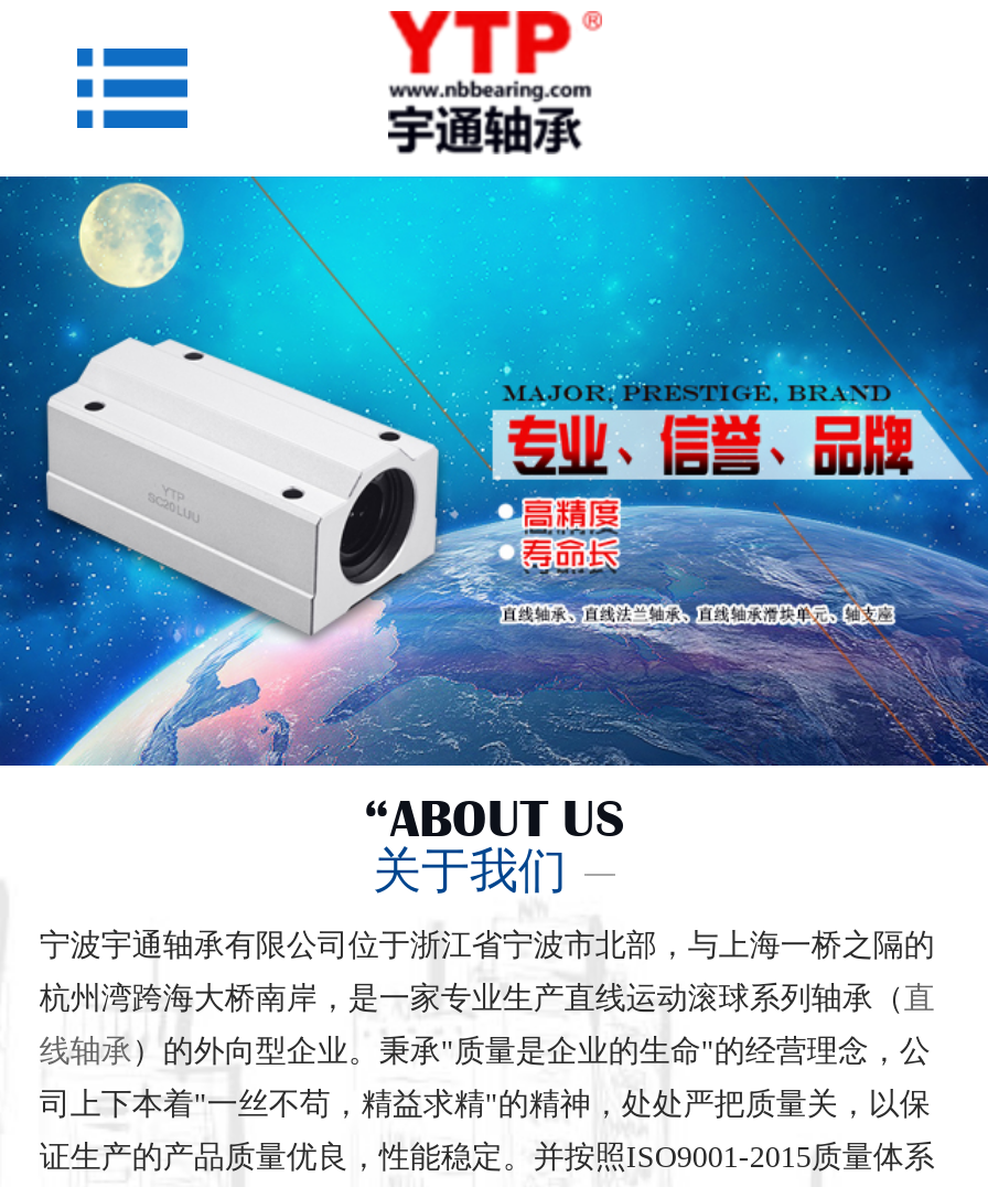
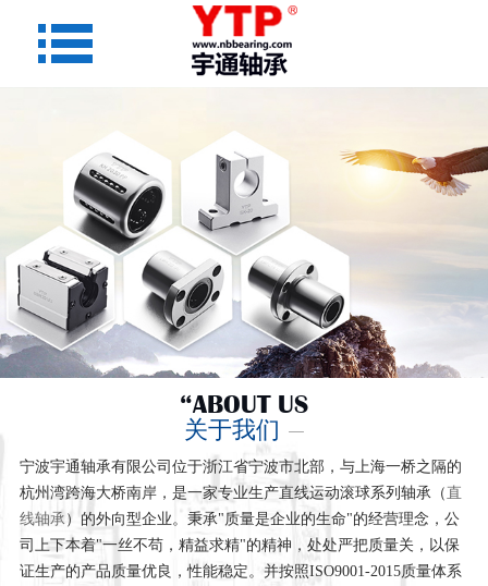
- [image]
+ [image]
